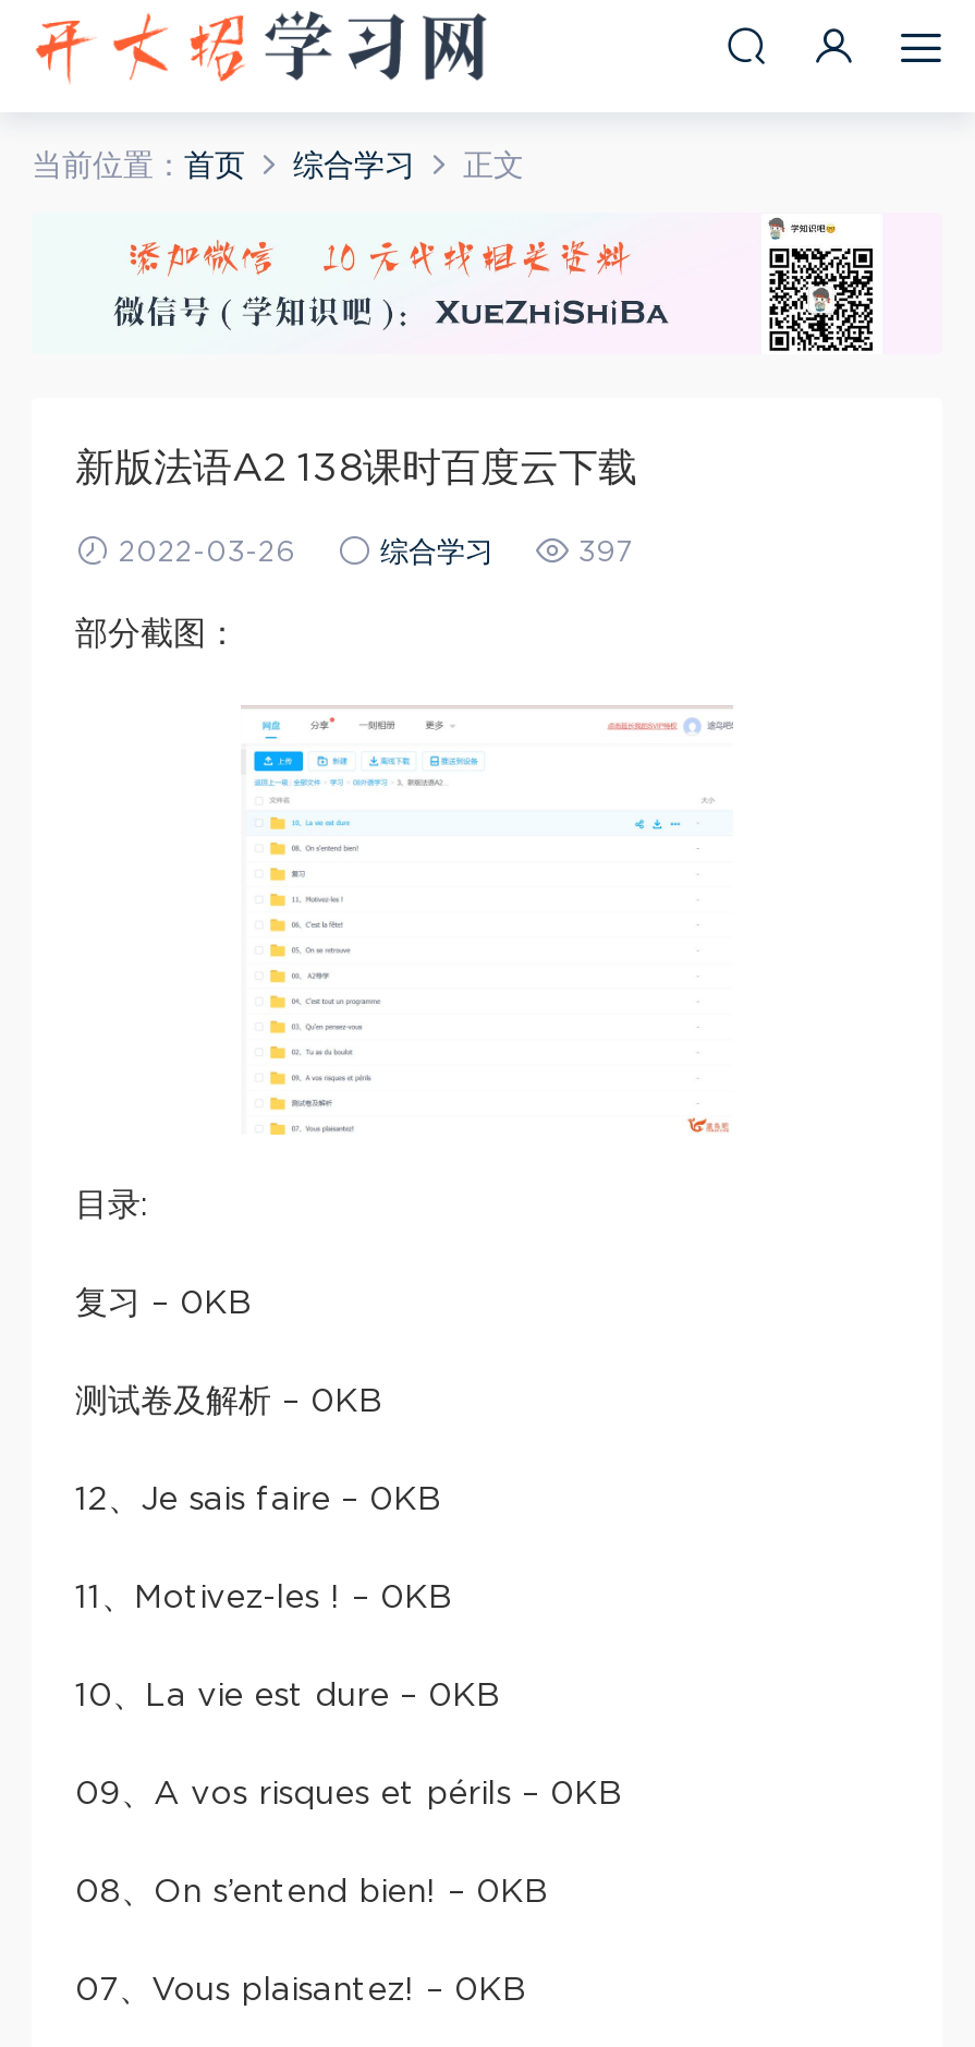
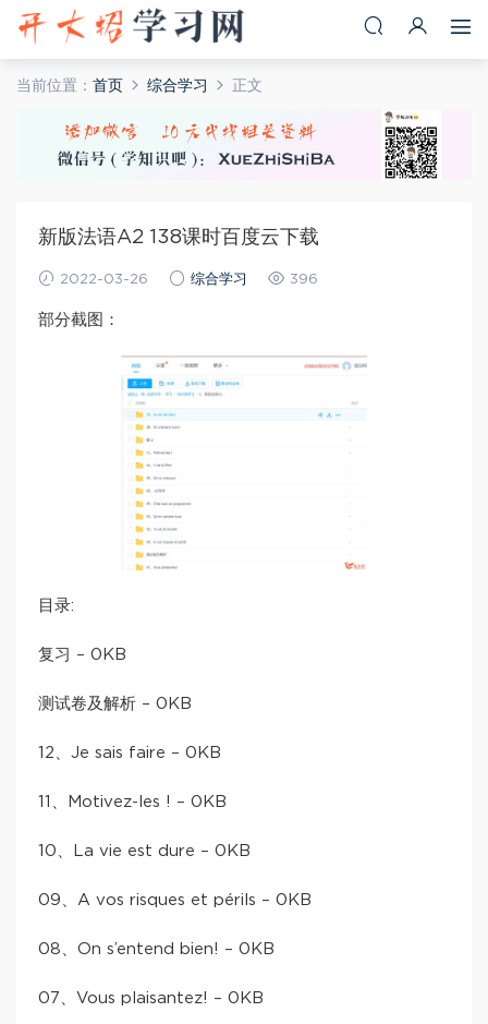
- 397
+ 396
